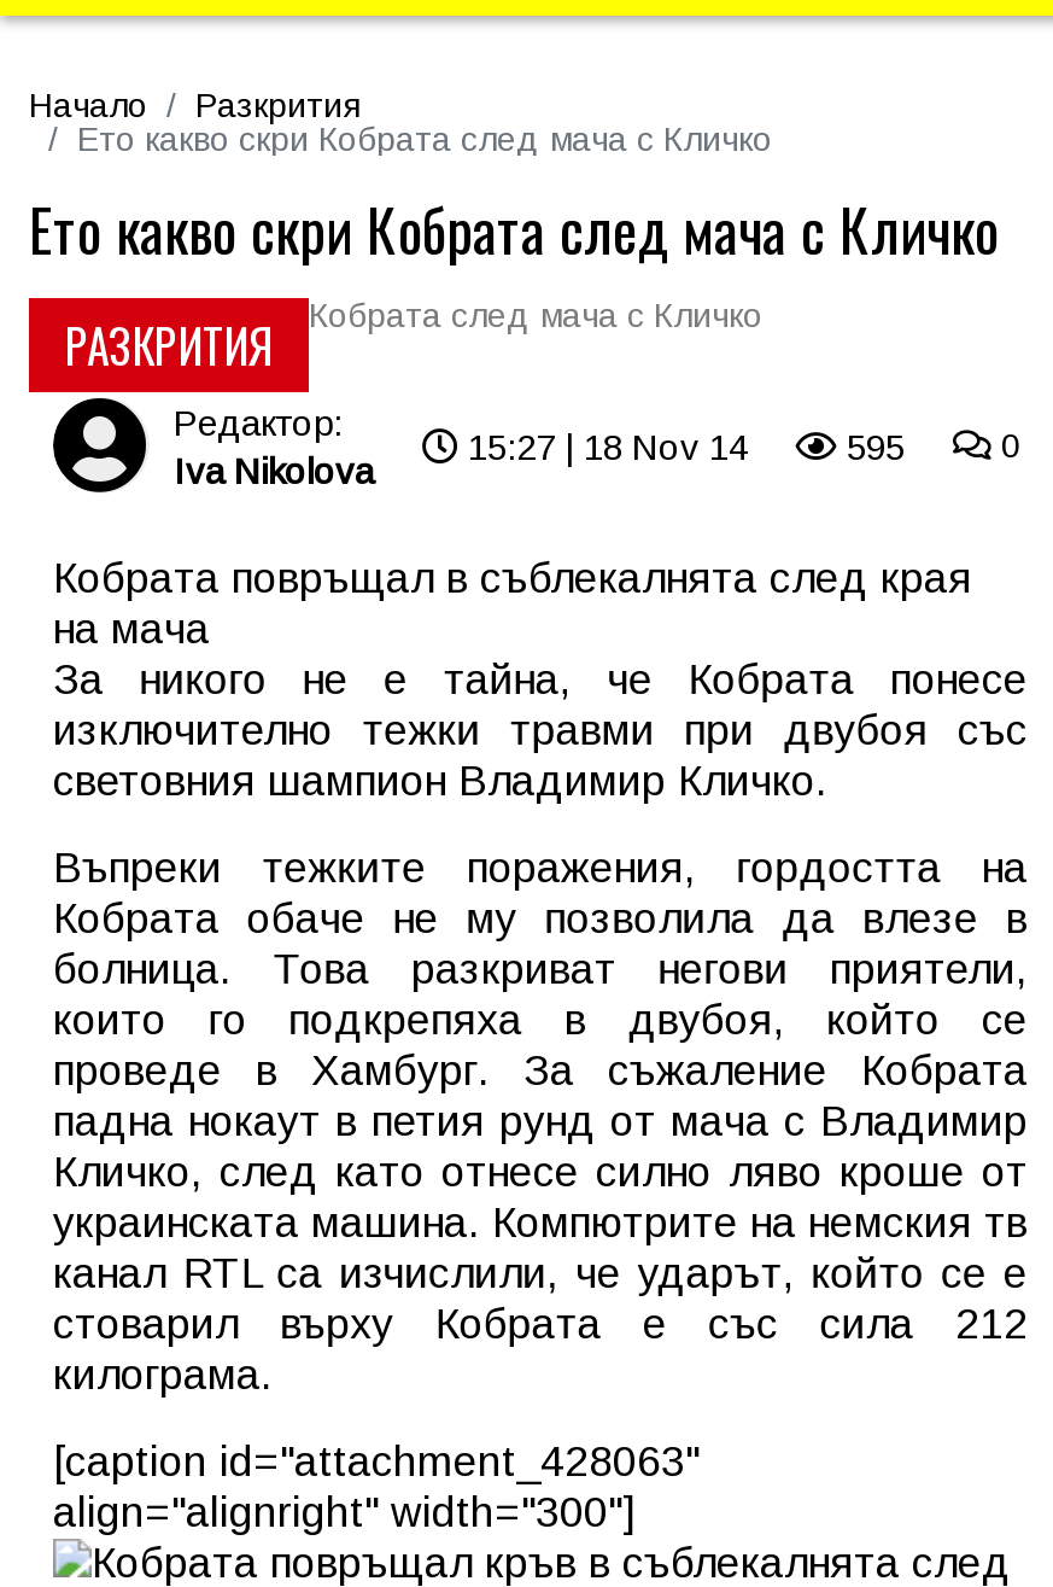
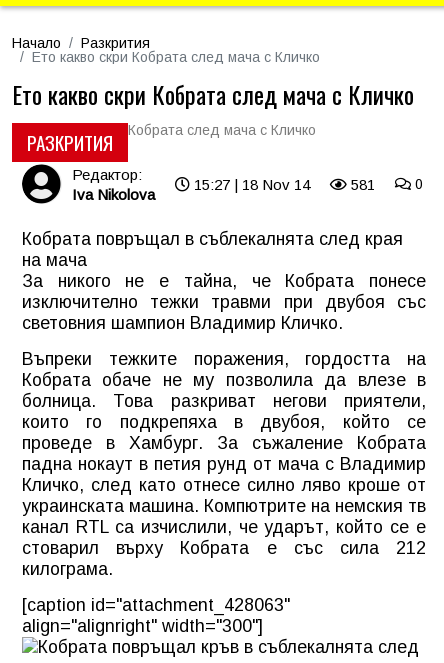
- 595
+ 581
